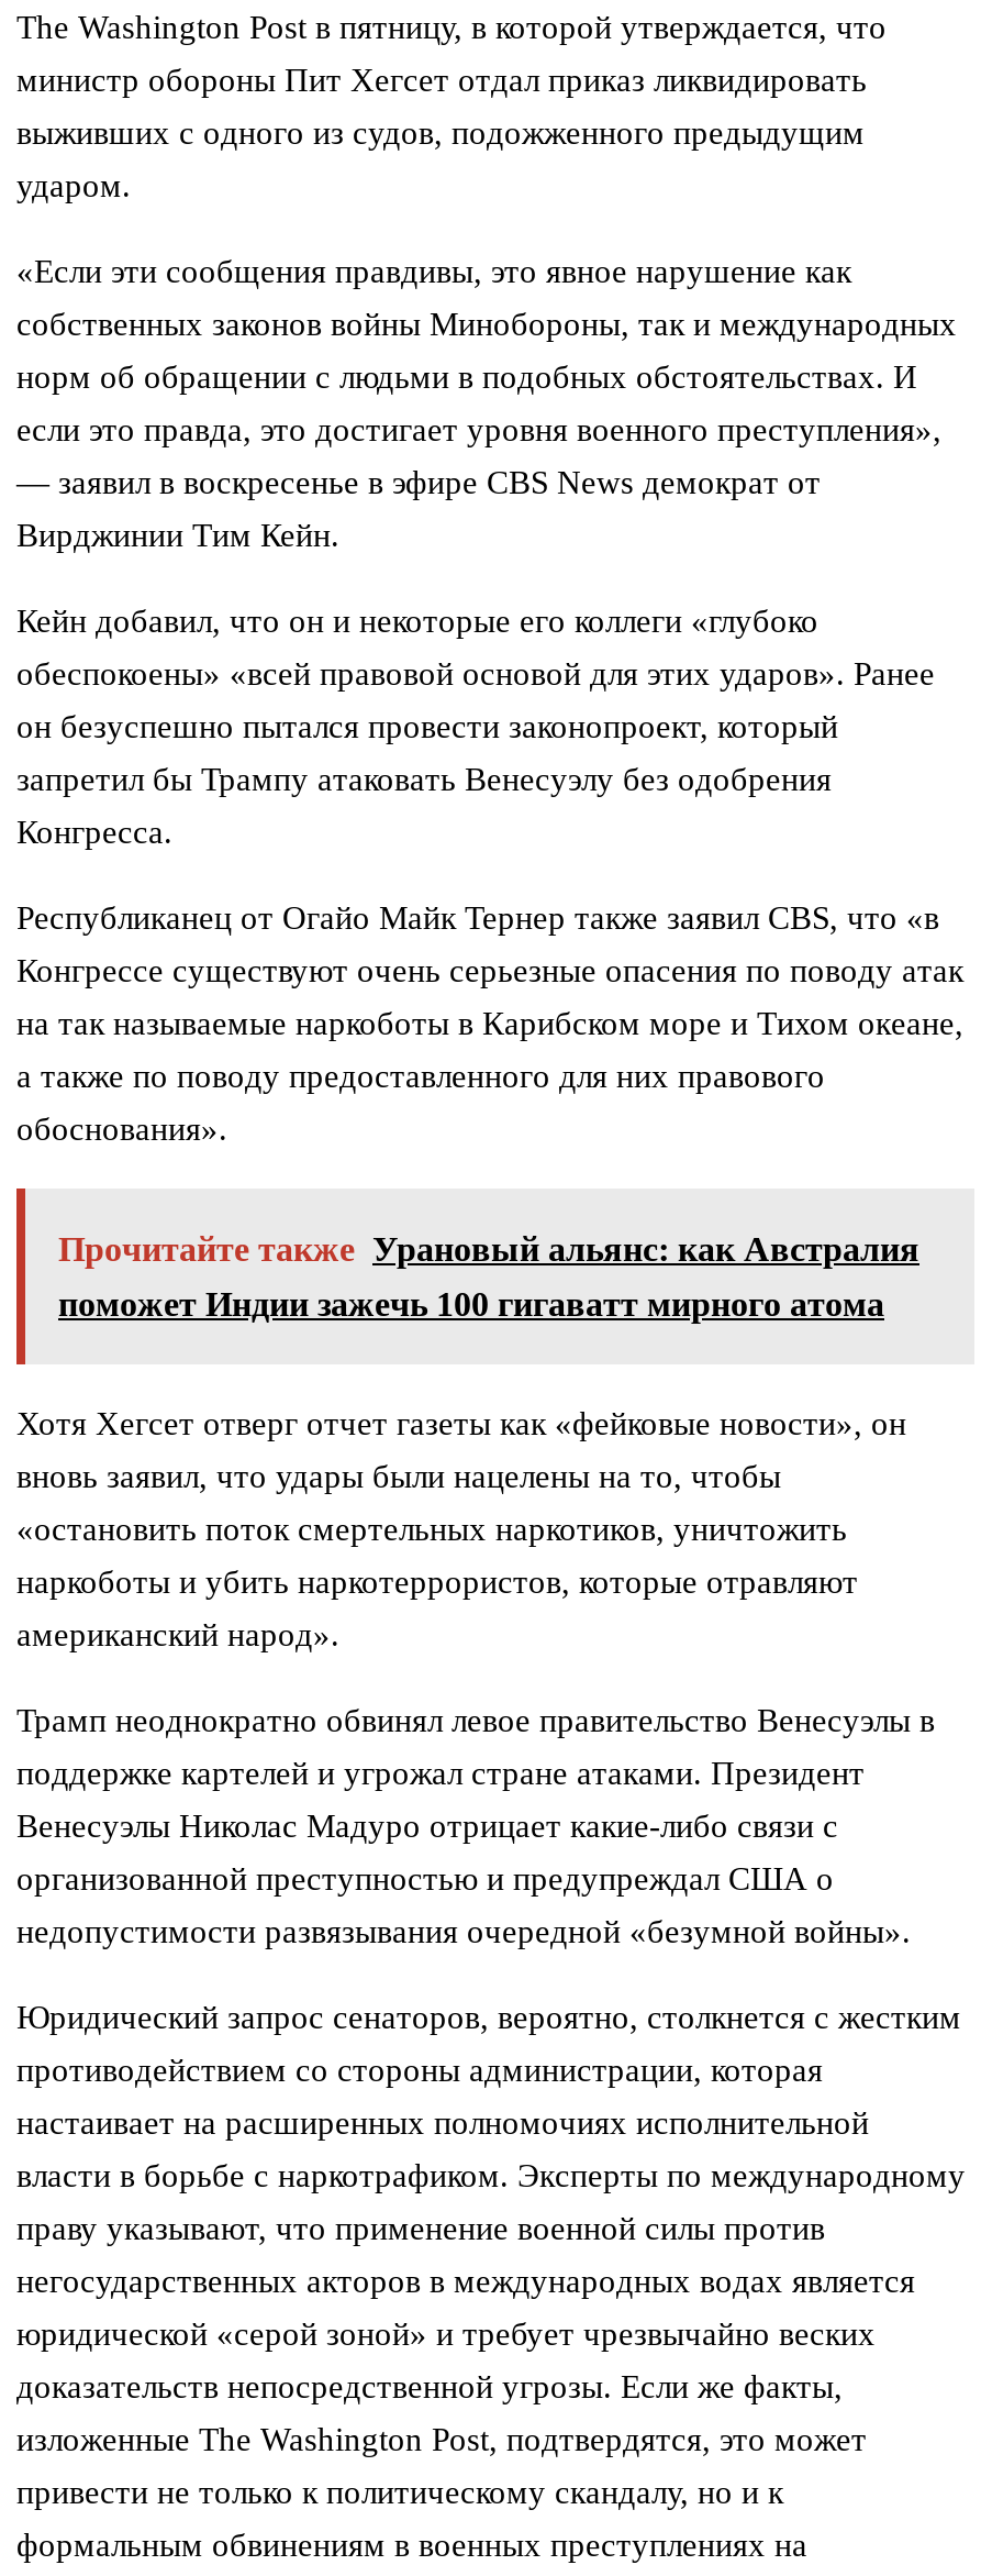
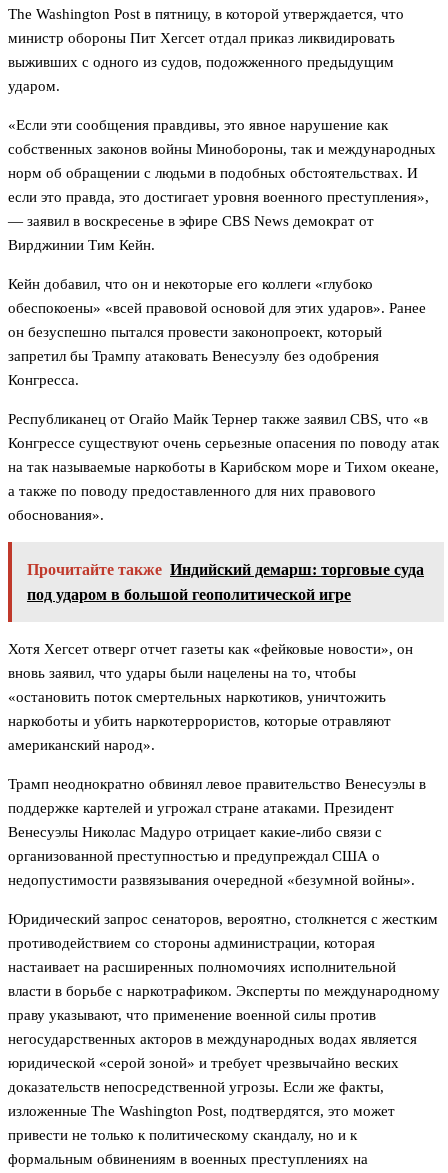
- Прочитайте также Урановый альянс: как Австралия
+ Прочитайте также Индийский демарш: торговые суда

- поможет Индии зажечь 100 гигаватт мирного атома
+ под ударом в большой геополитической игре
